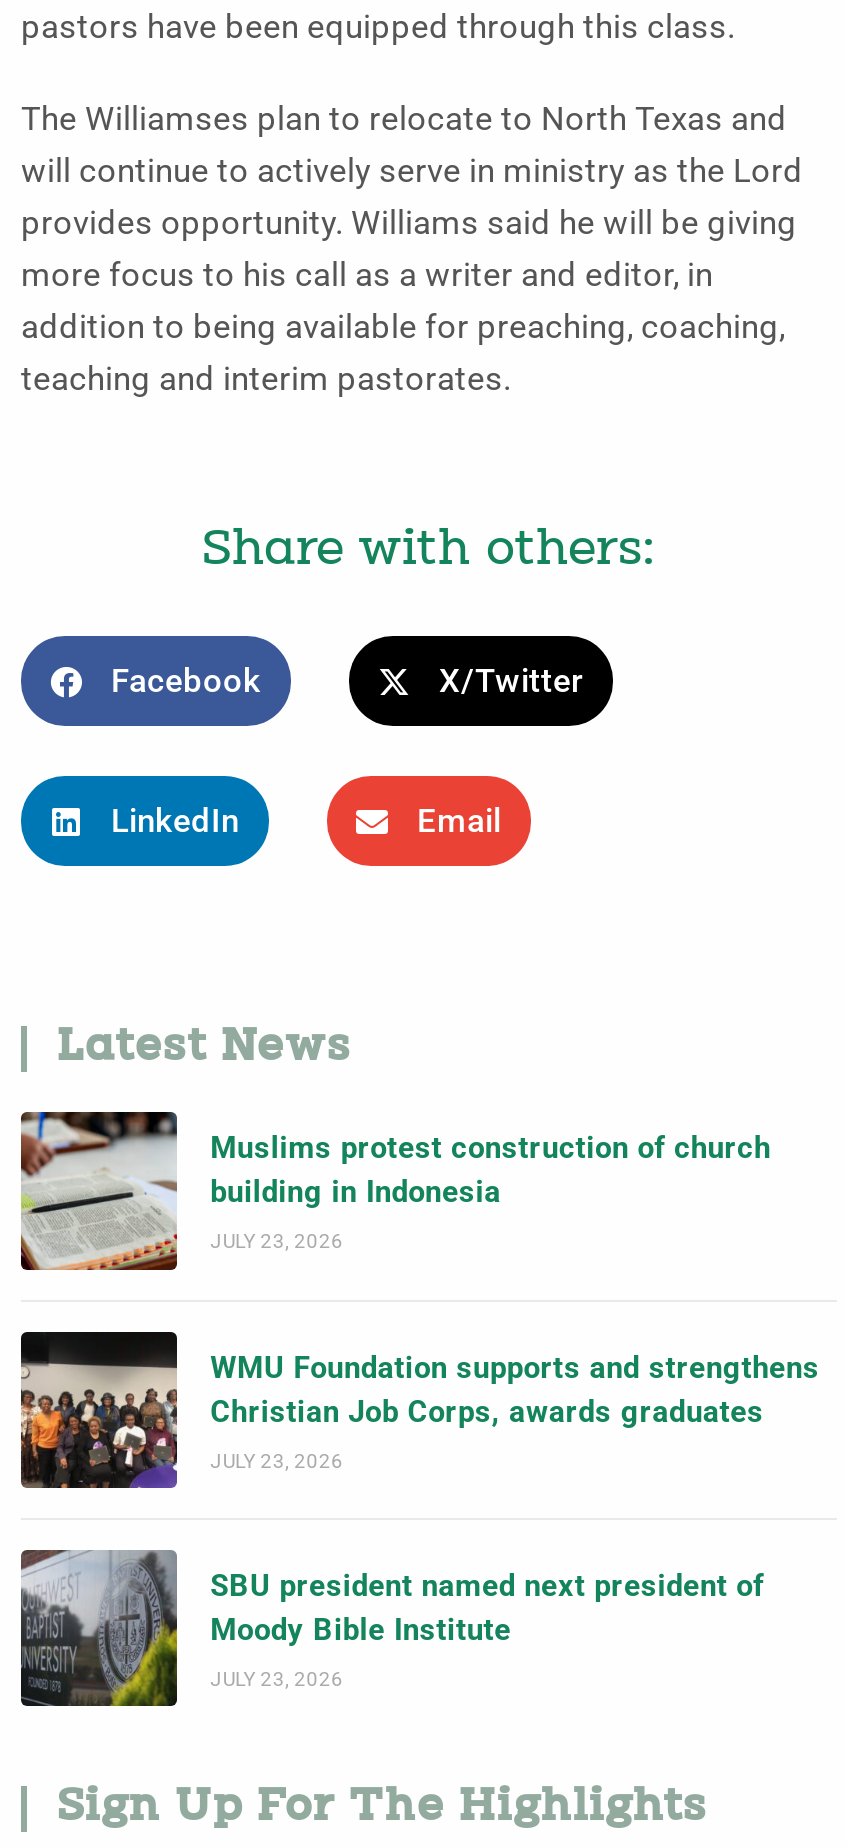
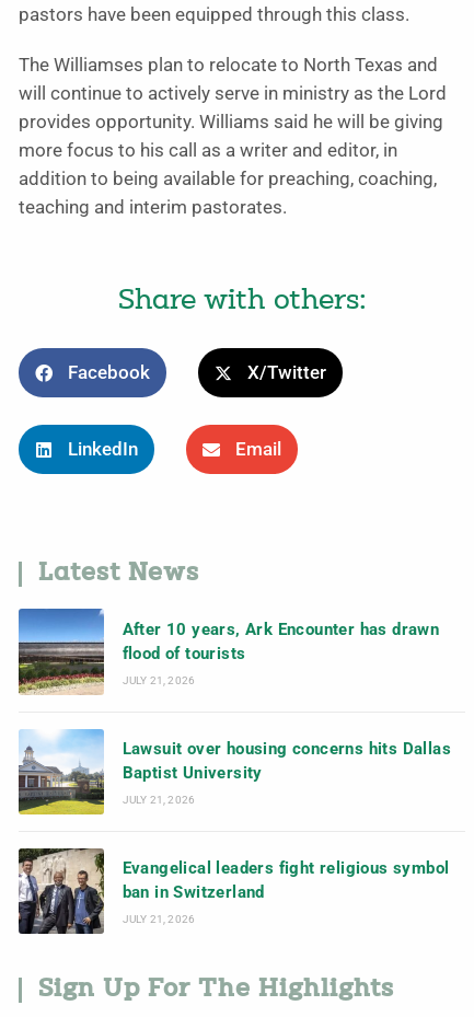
- [image]
- Muslims protest construction of church
- building in Indonesia
+ [image]
+ After 10 years, Ark Encounter has drawn
+ flood of tourists

- JULY 23, 2026
+ JULY 21, 2026

- [image]
- WMU Foundation supports and strengthens
- Christian Job Corps, awards graduates
+ [image]
+ Lawsuit over housing concerns hits Dallas
+ Baptist University

- JULY 23, 2026
+ JULY 21, 2026

- [image]
- SBU president named next president of
- Moody Bible Institute
+ [image]
+ Evangelical leaders fight religious symbol
+ ban in Switzerland

- JULY 23, 2026
+ JULY 21, 2026
